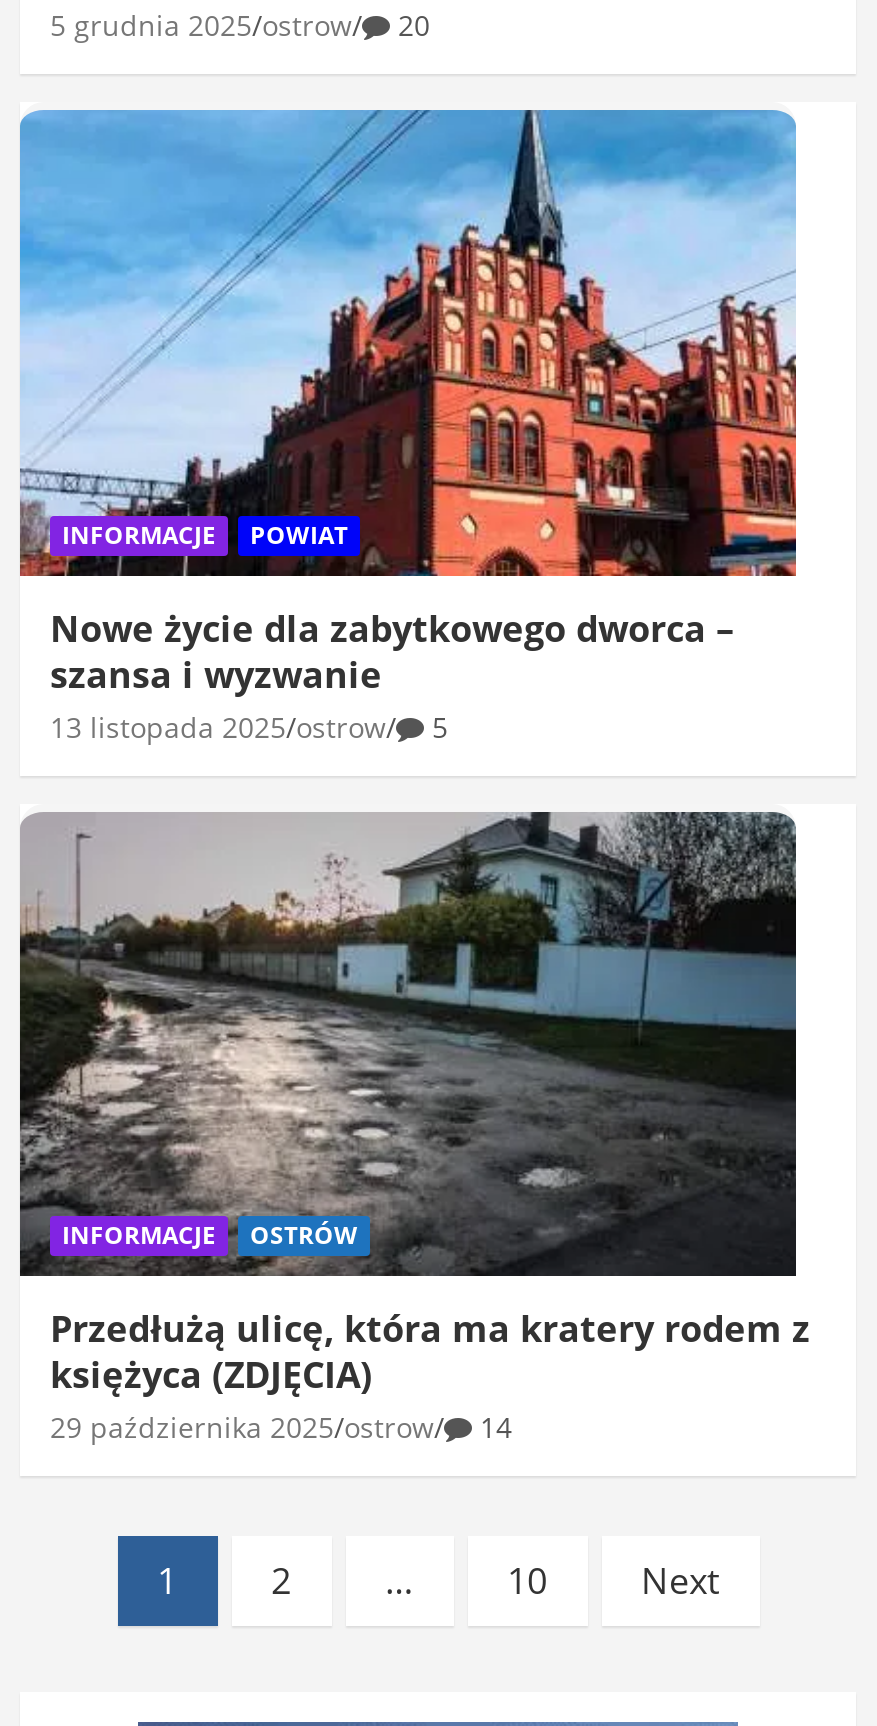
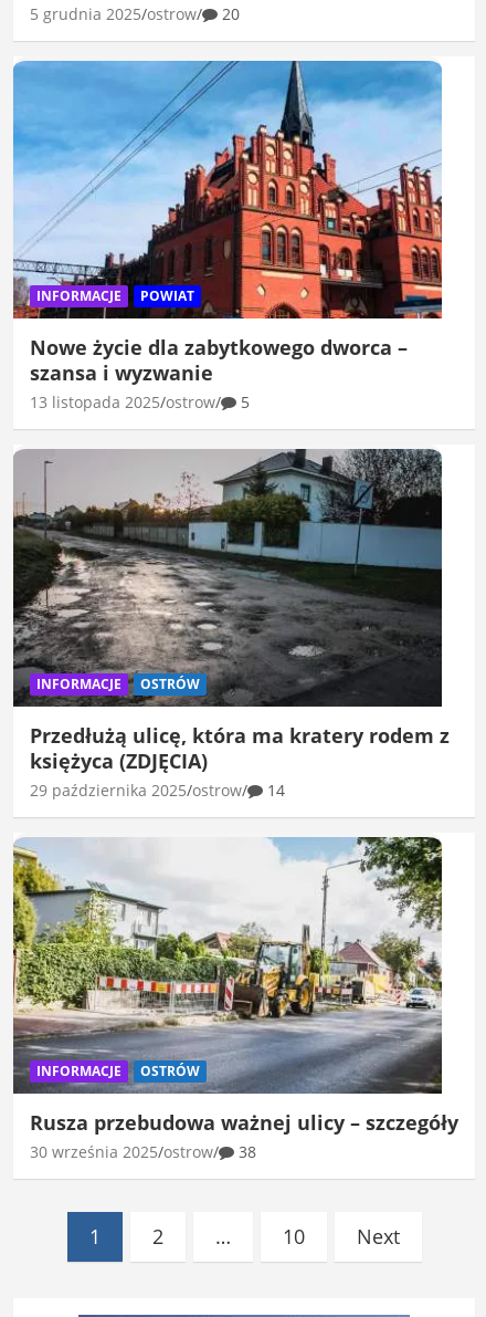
+ [image]
+ INFORMACJE
+ OSTRÓW
+ Rusza przebudowa ważnej ulicy – szczegóły
+ 30 września 2025 ostrow
+ 38
